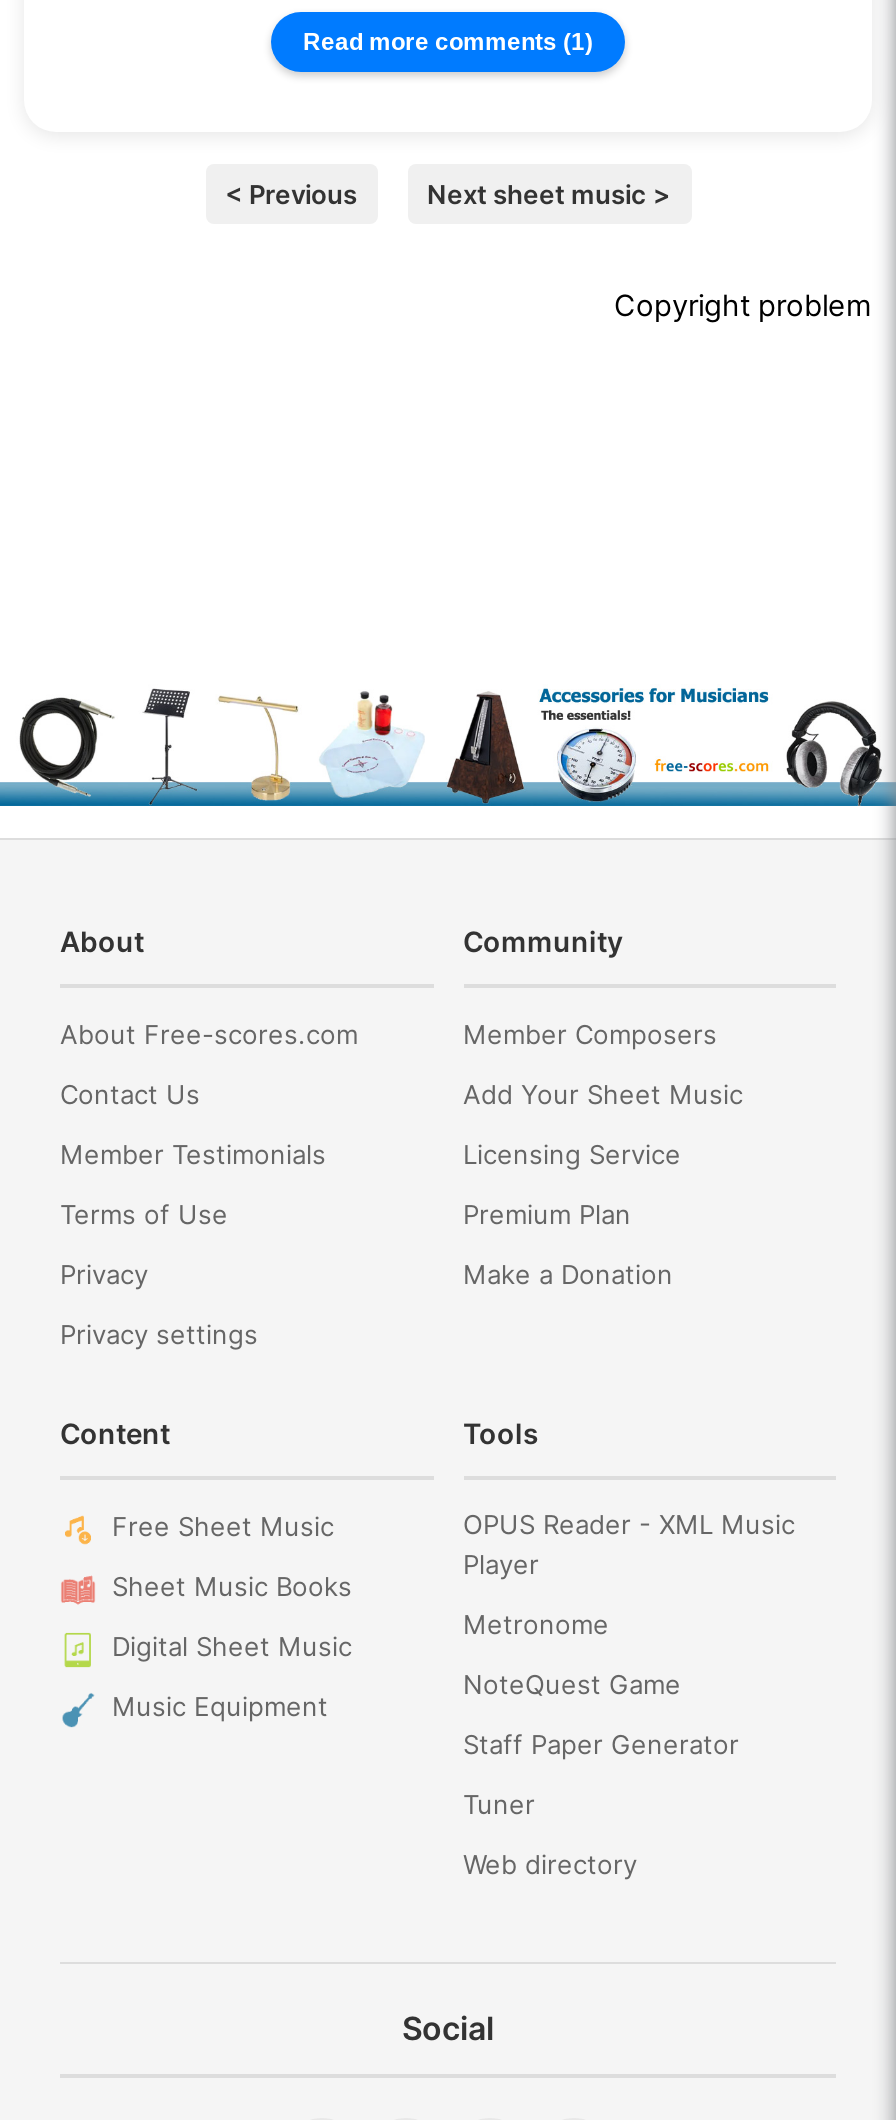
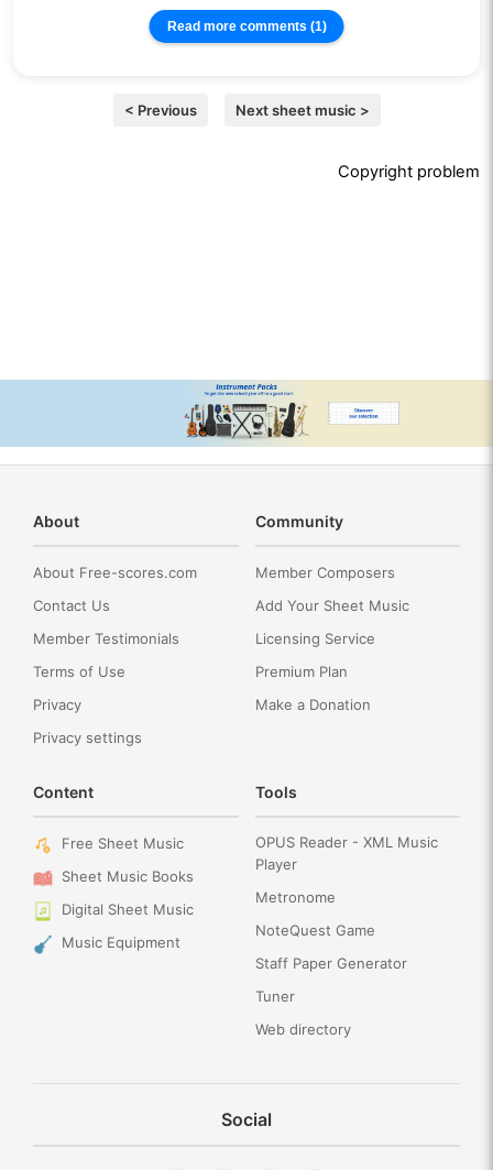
- [image]
+ [image]
